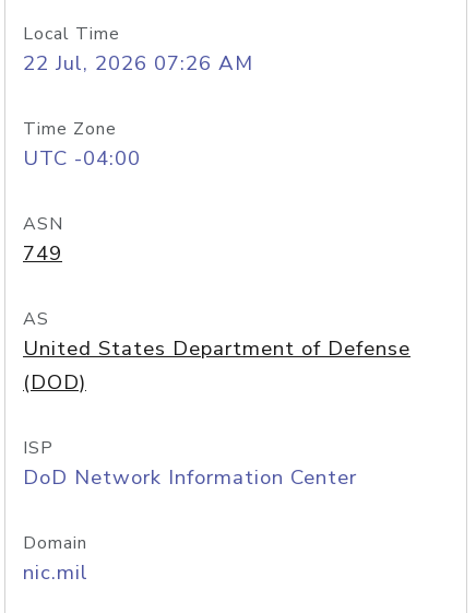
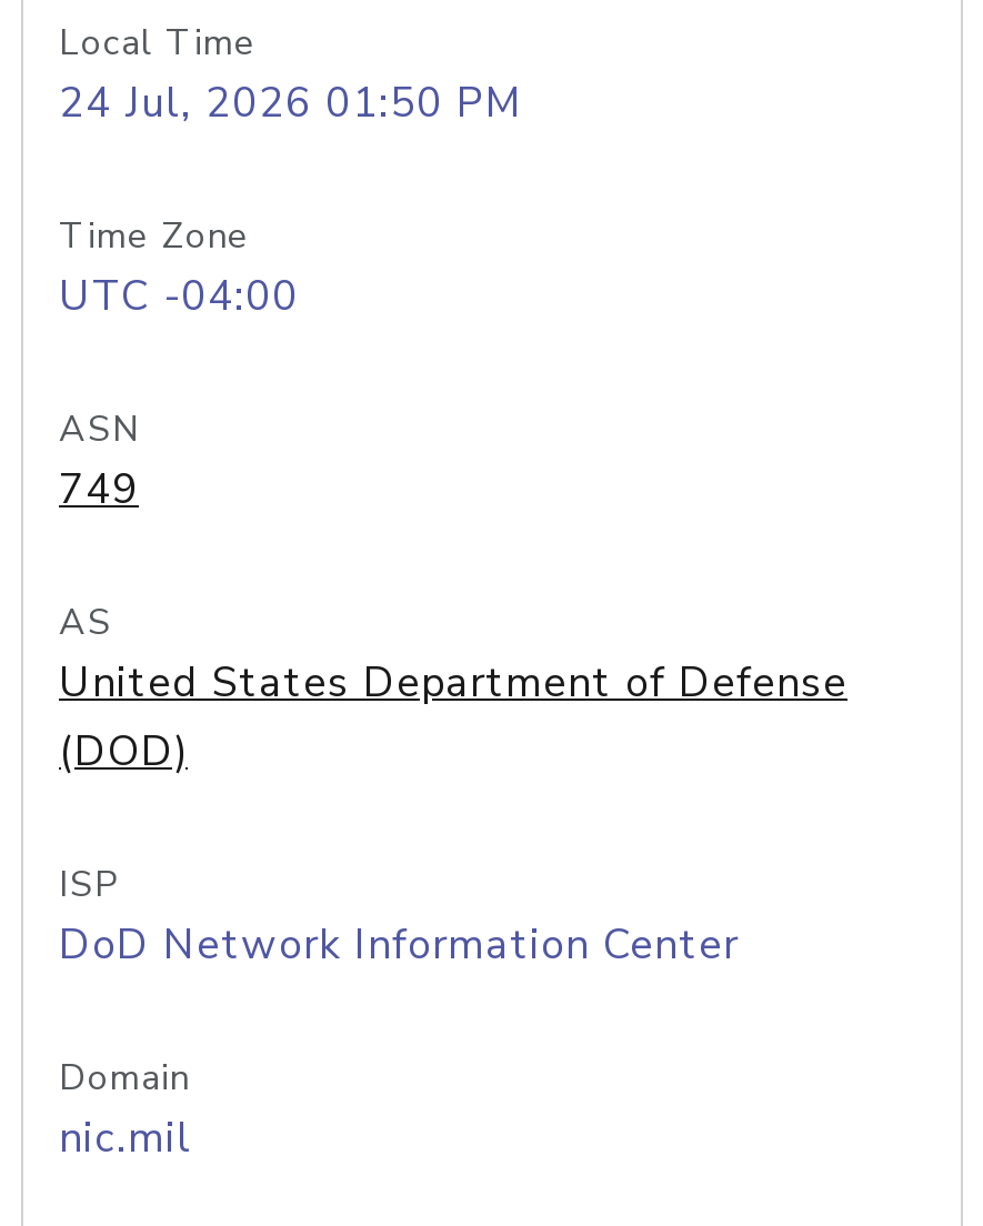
- 22 Jul, 2026 07:26 AM
+ 24 Jul, 2026 01:50 PM
